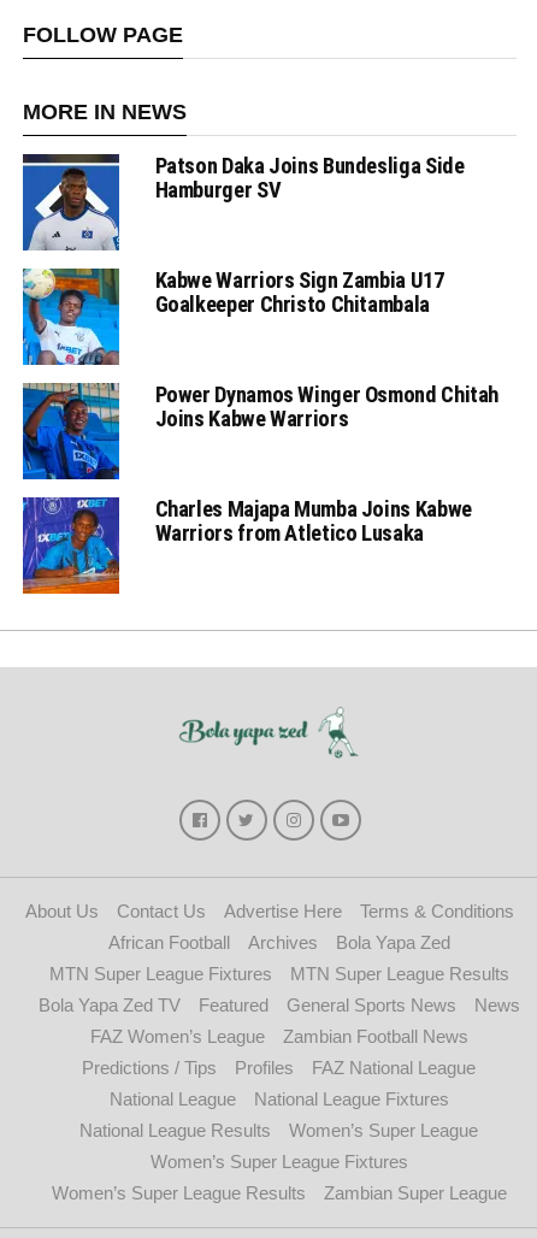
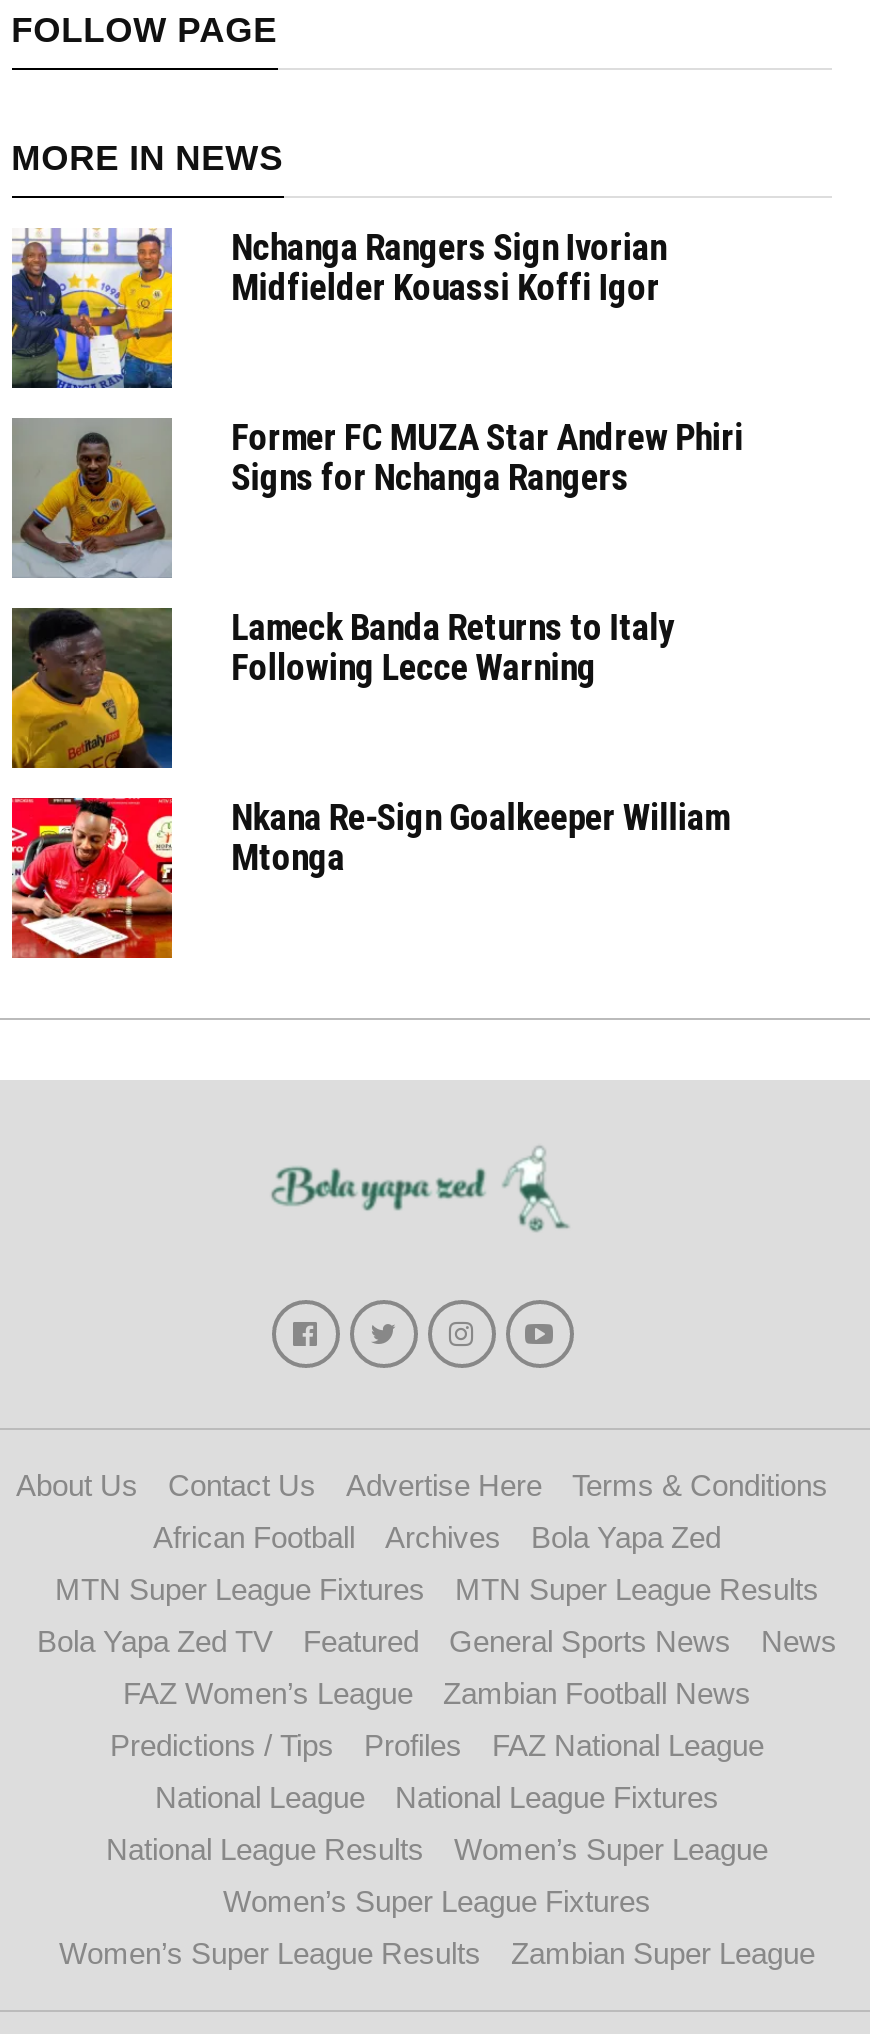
- [image]
- Patson Daka Joins Bundesliga Side
- Hamburger SV
+ [image]
+ Nchanga Rangers Sign Ivorian
+ Midfielder Kouassi Koffi Igor

- [image]
- Kabwe Warriors Sign Zambia U17
- Goalkeeper Christo Chitambala
+ [image]
+ Former FC MUZA Star Andrew Phiri
+ Signs for Nchanga Rangers

- [image]
- Power Dynamos Winger Osmond Chitah
- Joins Kabwe Warriors
+ [image]
+ Lameck Banda Returns to Italy
+ Following Lecce Warning

- [image]
- Charles Majapa Mumba Joins Kabwe
- Warriors from Atletico Lusaka
+ [image]
+ Nkana Re-Sign Goalkeeper William
+ Mtonga
